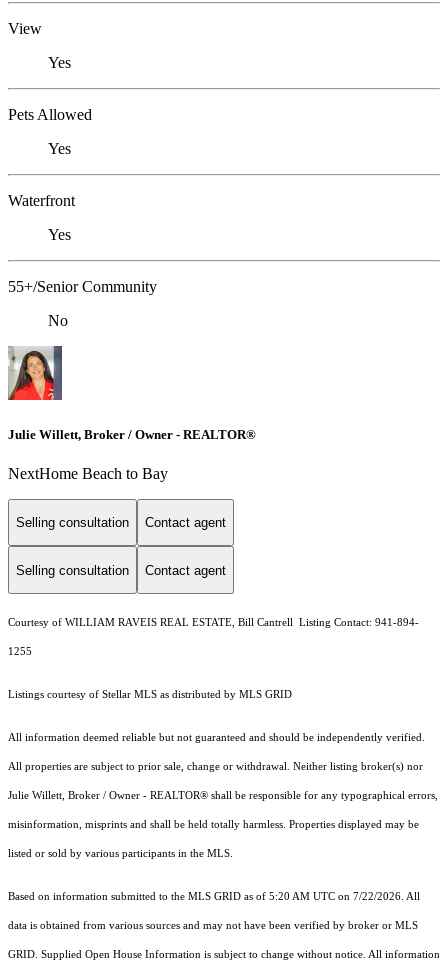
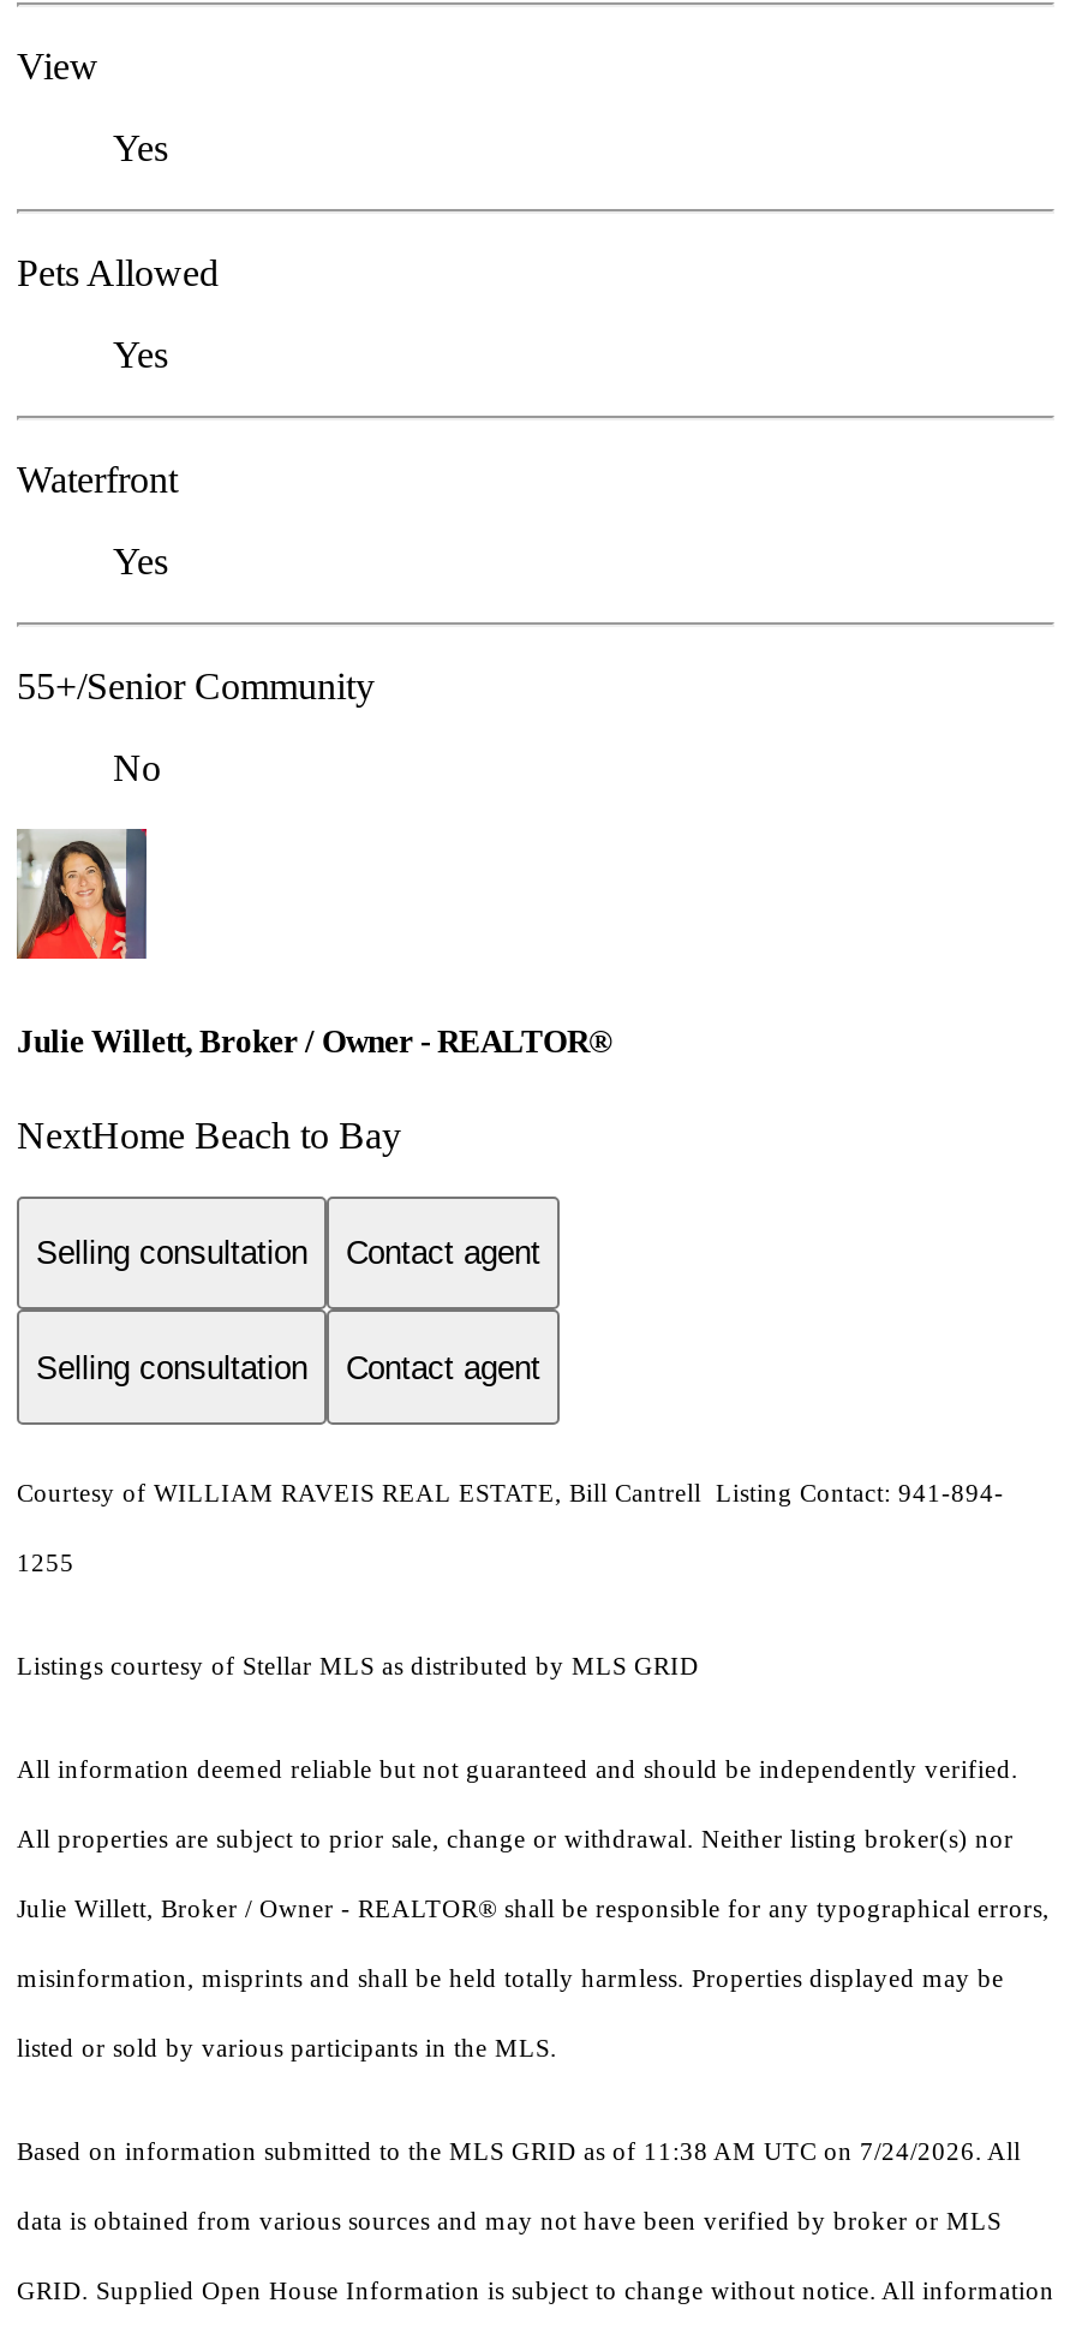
- Based on information submitted to the MLS GRID as of 5:20 AM UTC on 7/22/2026. All
+ Based on information submitted to the MLS GRID as of 11:38 AM UTC on 7/24/2026. All
